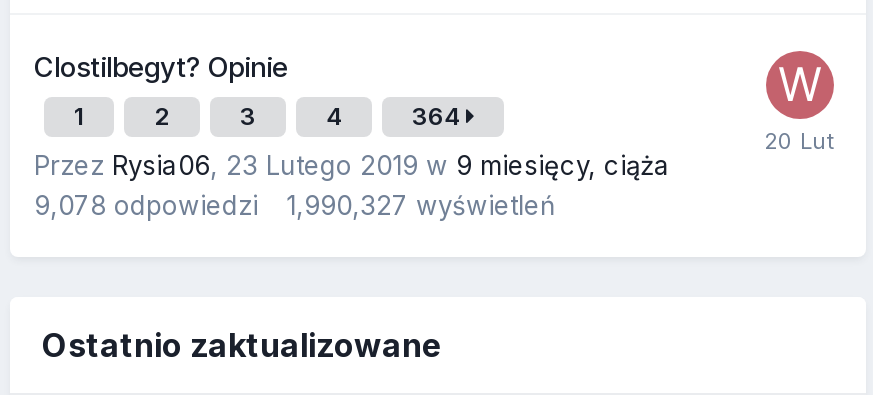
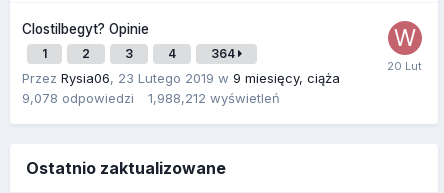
- 9,078 odpowiedzi 1,990,327 wyświetleń
+ 9,078 odpowiedzi 1,988,212 wyświetleń
